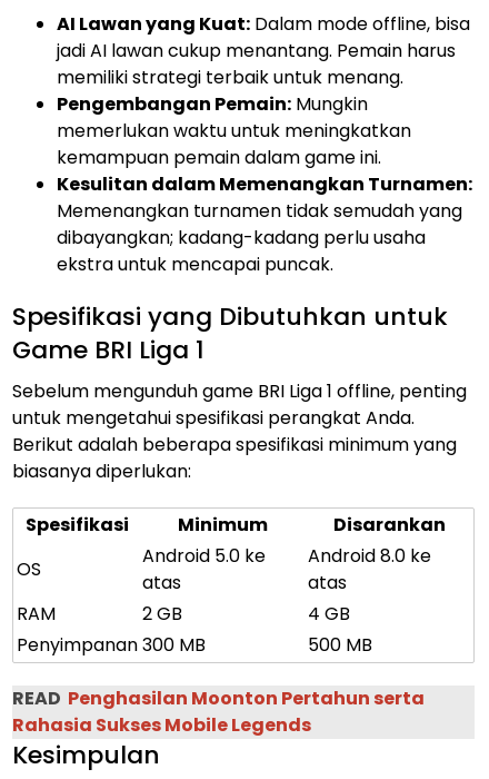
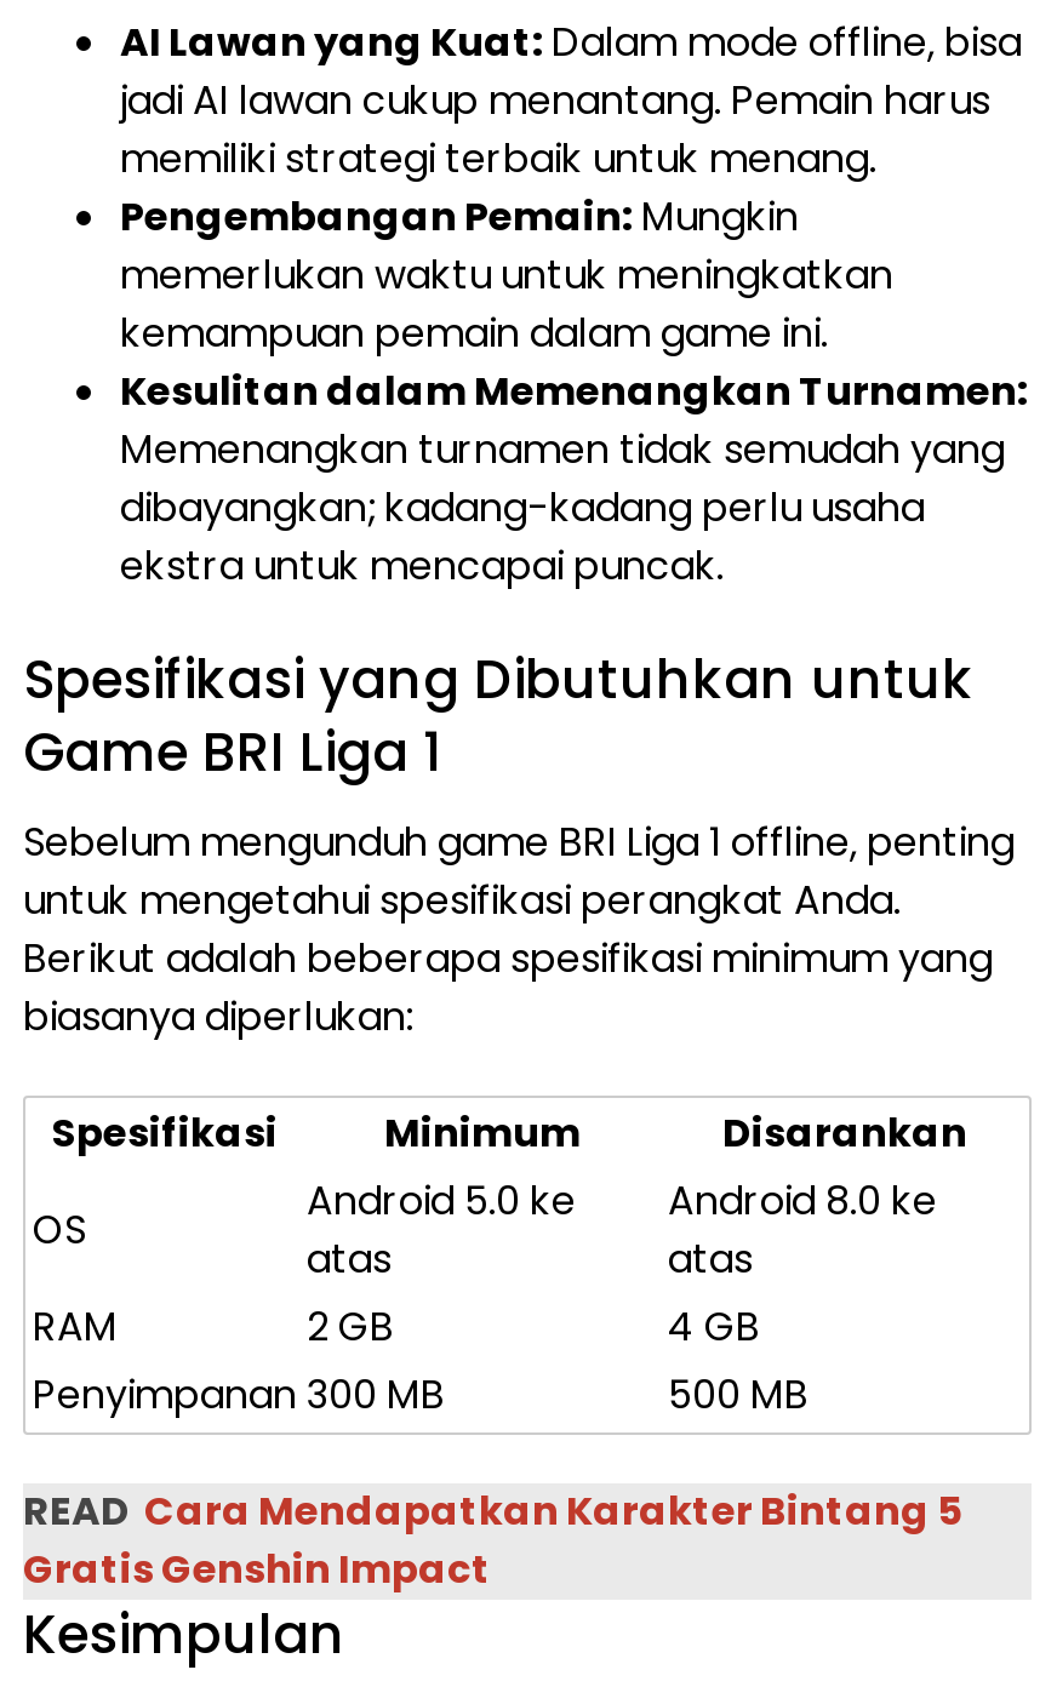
- READ Penghasilan Moonton Pertahun serta
- Rahasia Sukses Mobile Legends
+ READ Cara Mendapatkan Karakter Bintang 5
+ Gratis Genshin Impact
